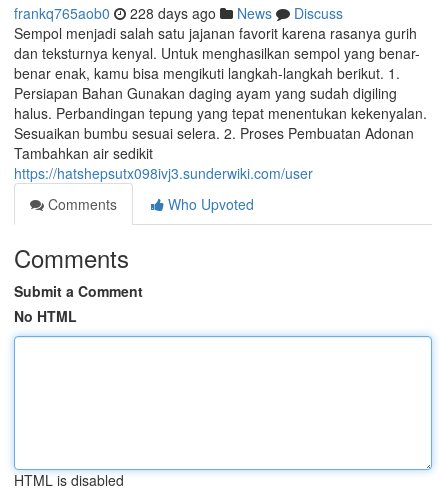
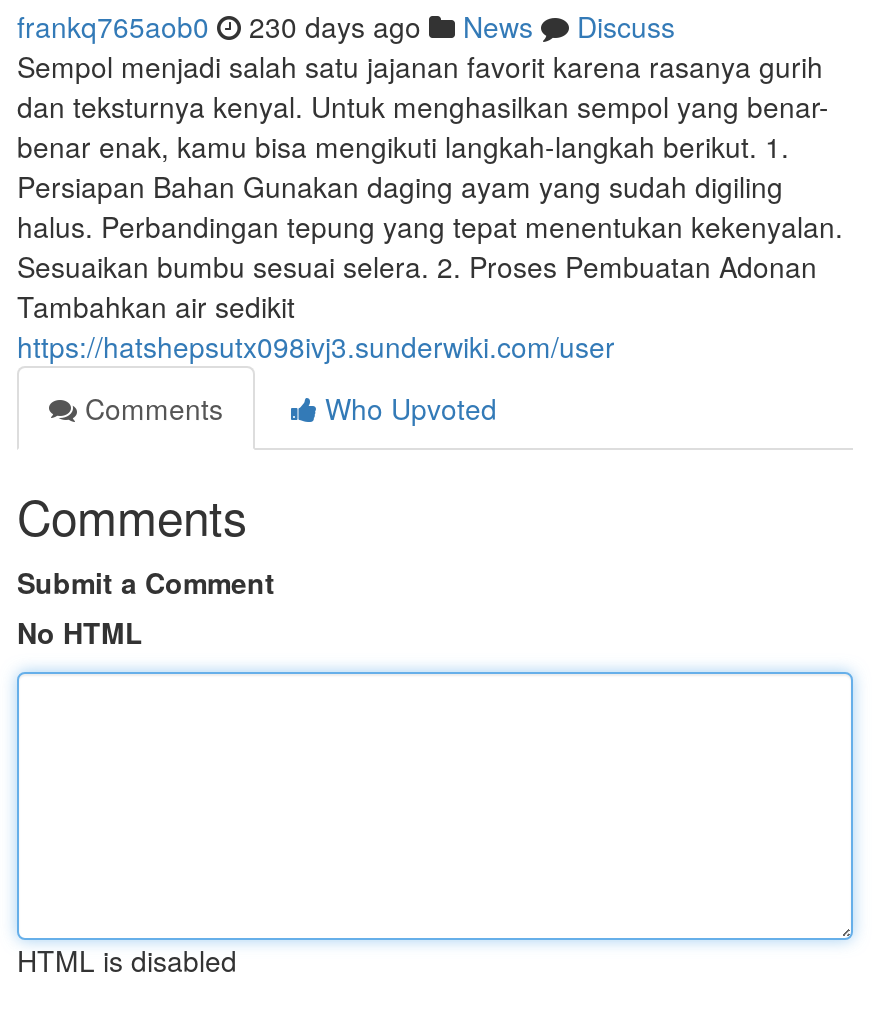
- frankq765aob0 228 days ago News Discuss
+ frankq765aob0 230 days ago News Discuss
